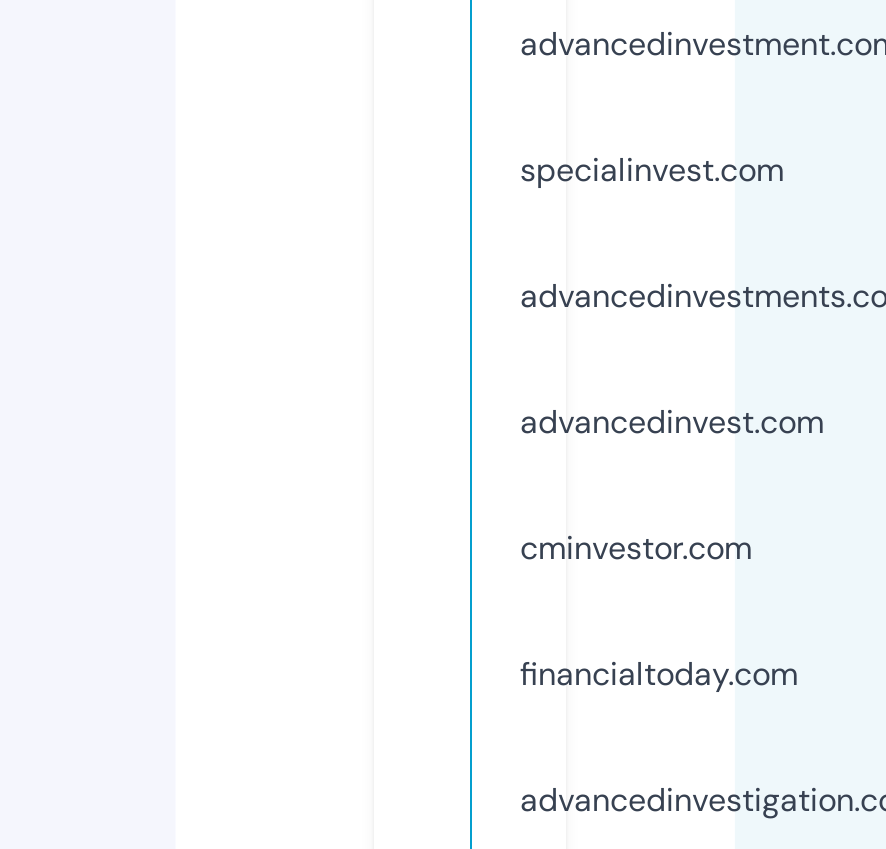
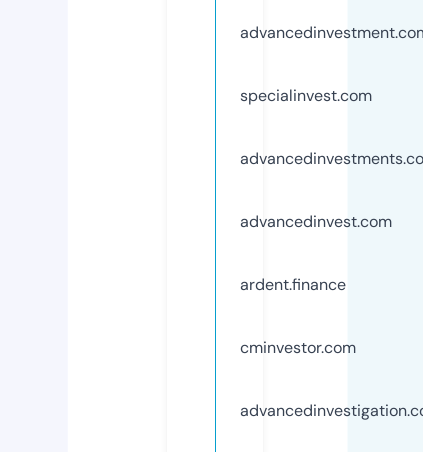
+ ardent.finance

moved down: cminvestor.com

- financialtoday.com
